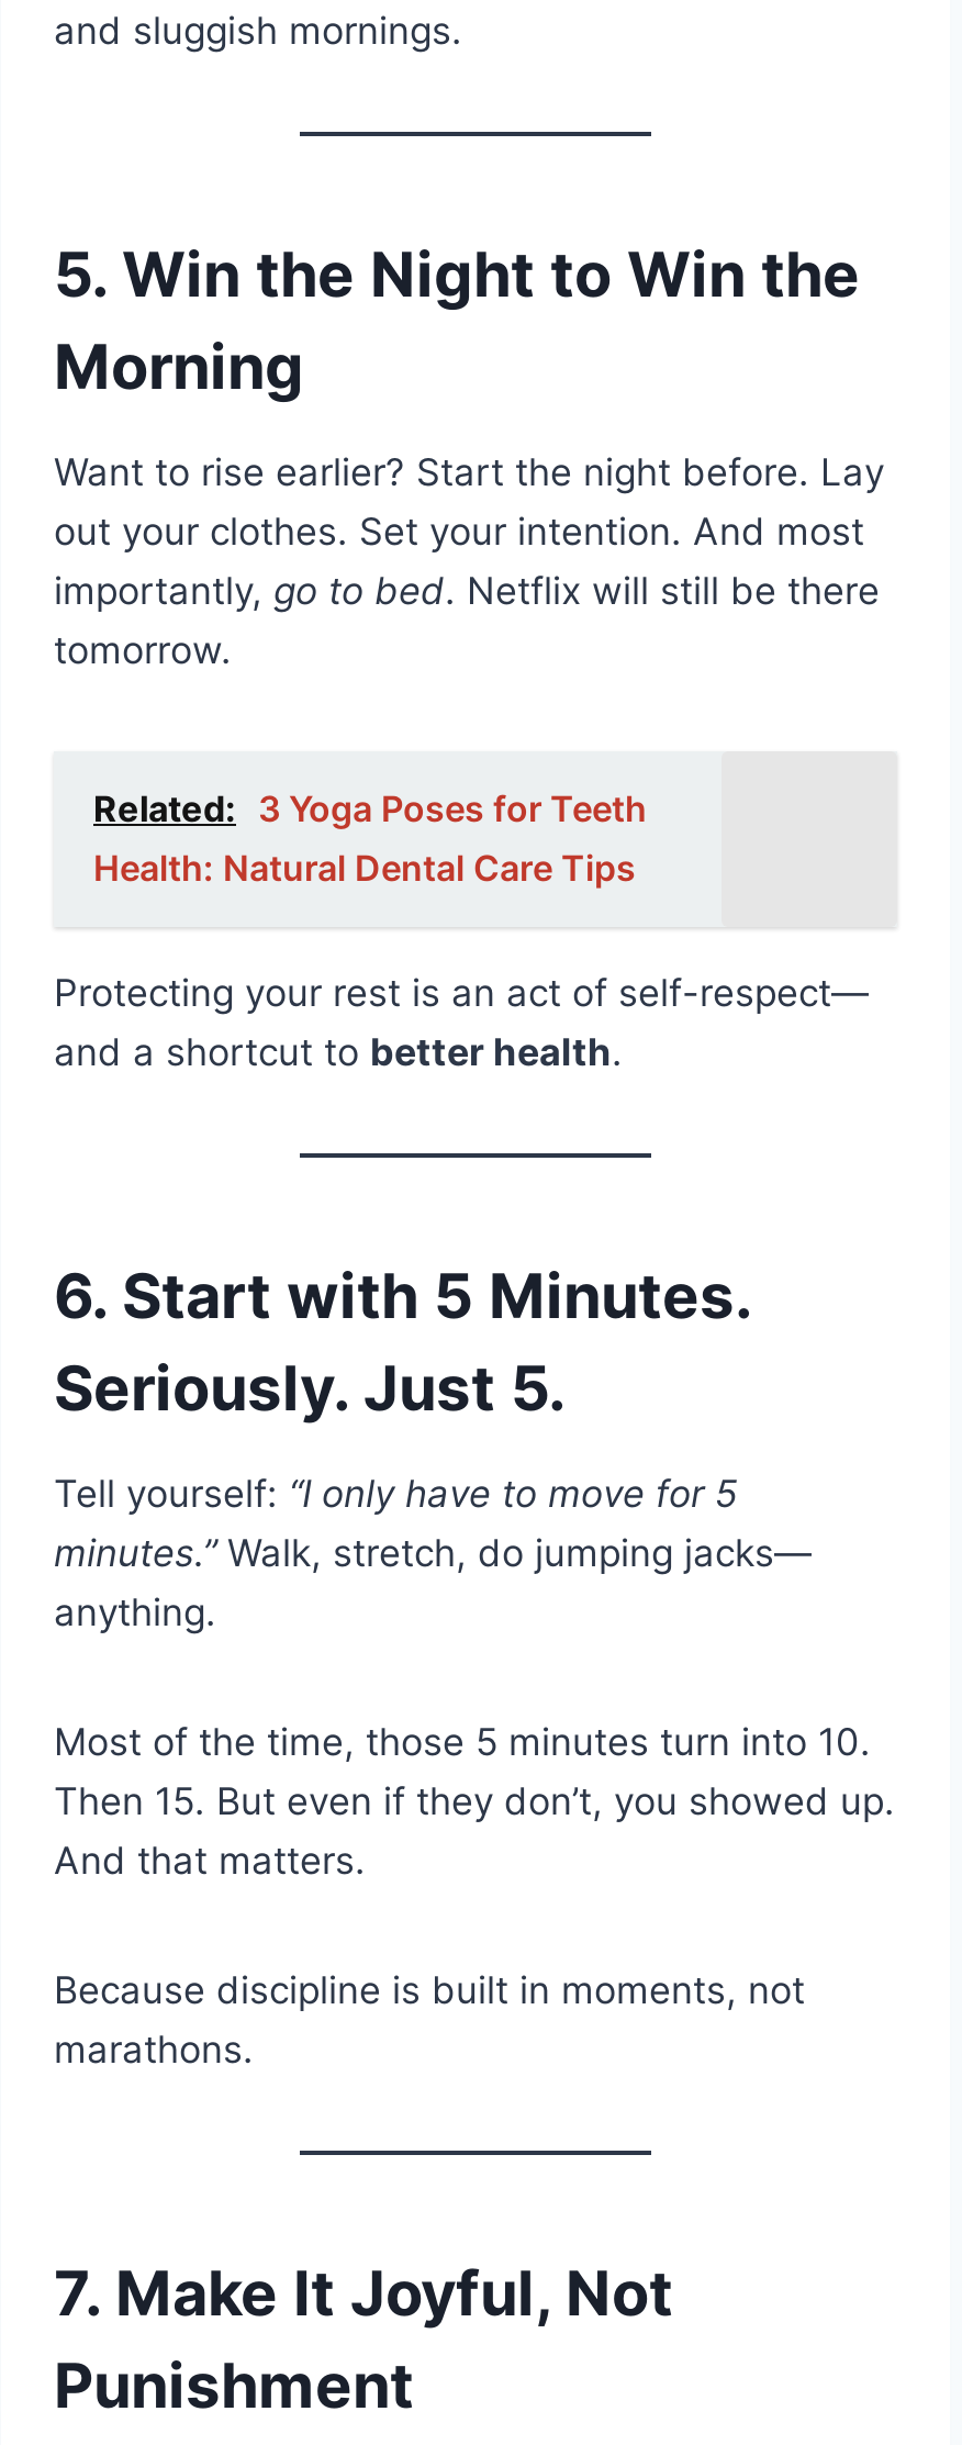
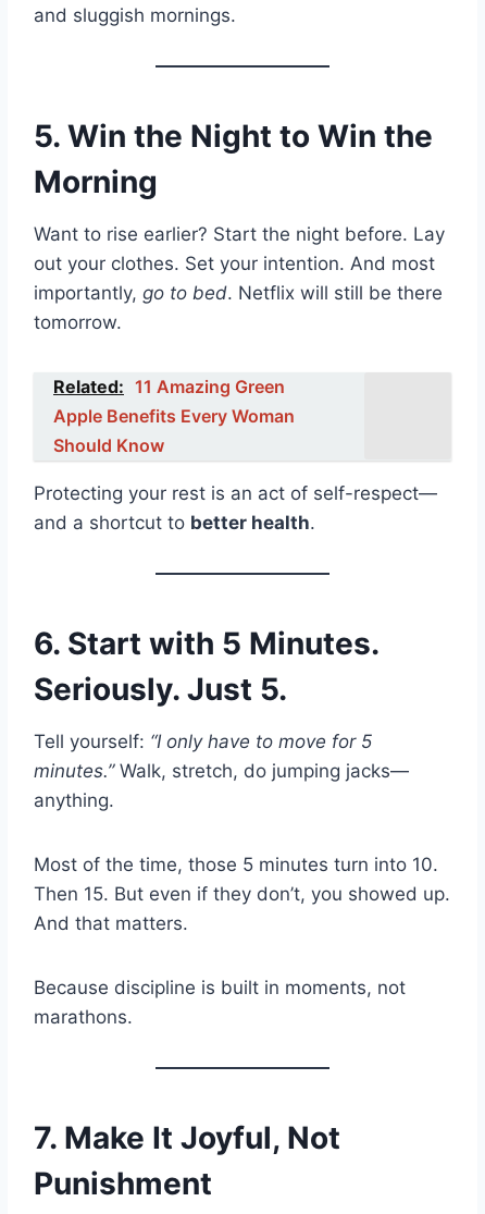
- Related: 3 Yoga Poses for Teeth
- Health: Natural Dental Care Tips
+ Related: 11 Amazing Green
+ Apple Benefits Every Woman
+ Should Know
